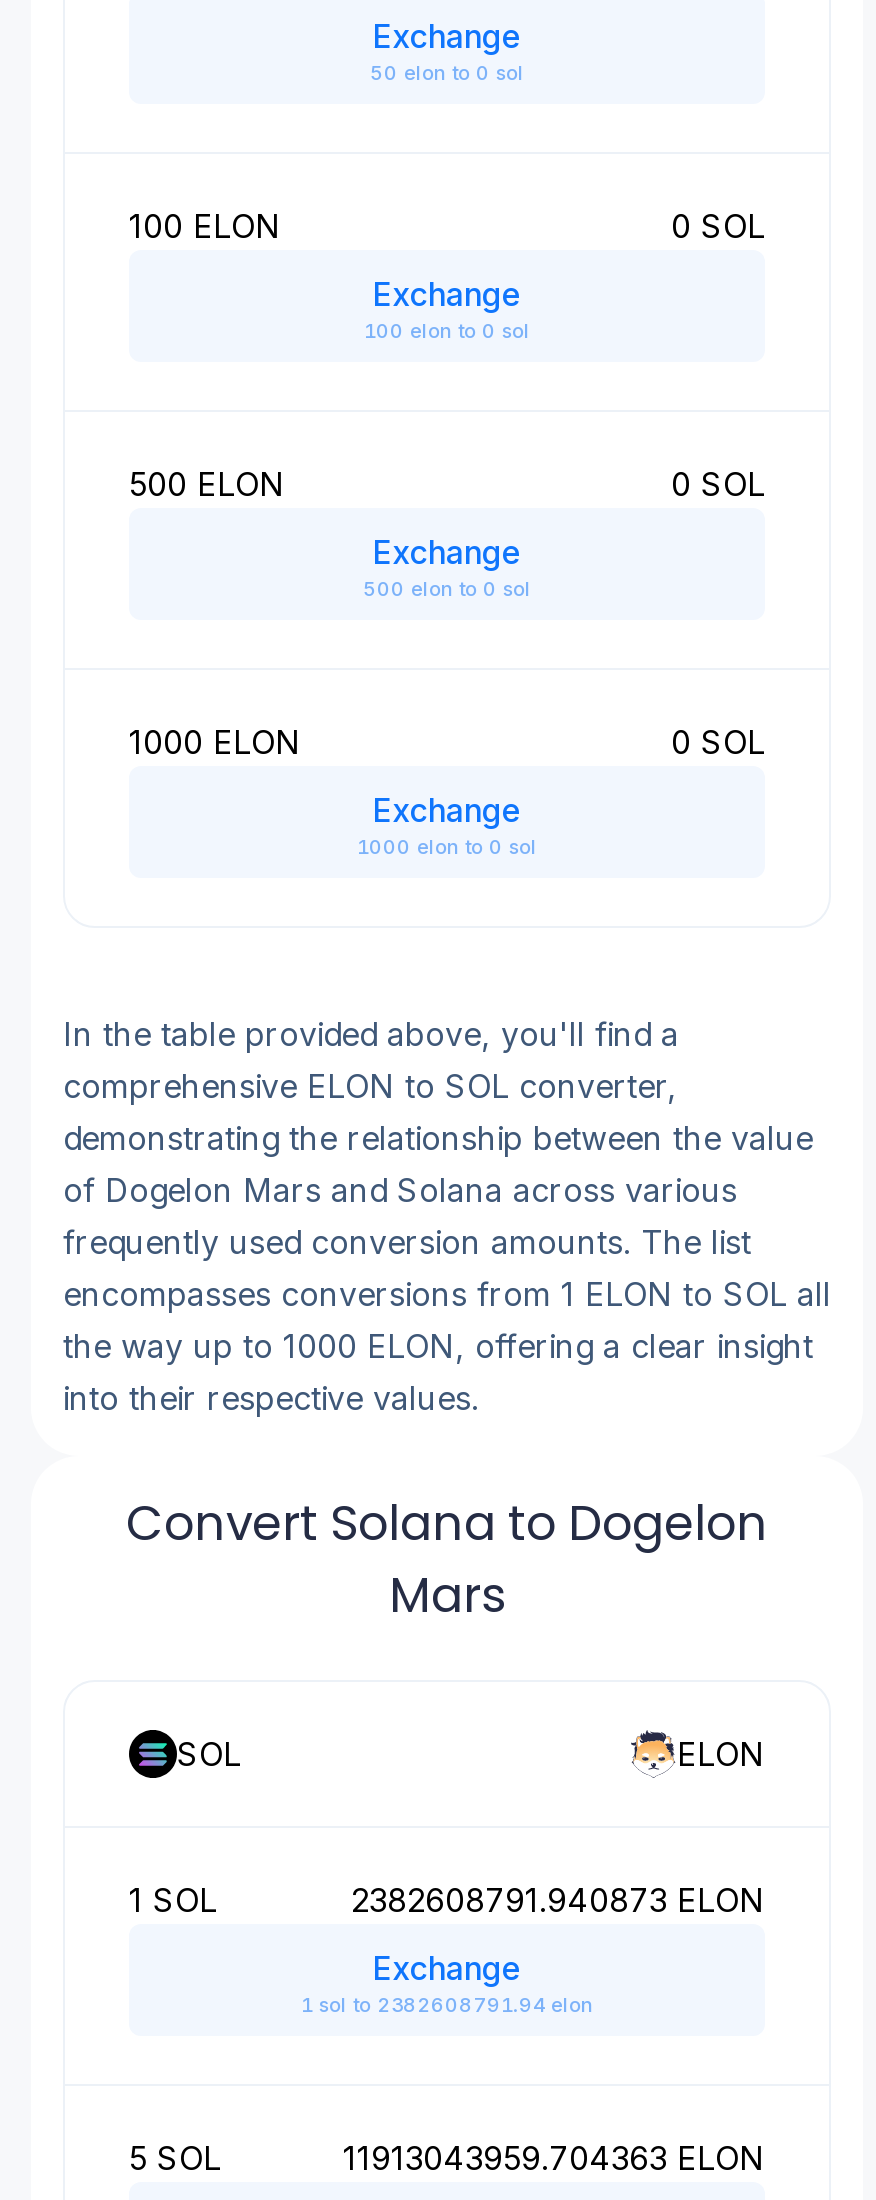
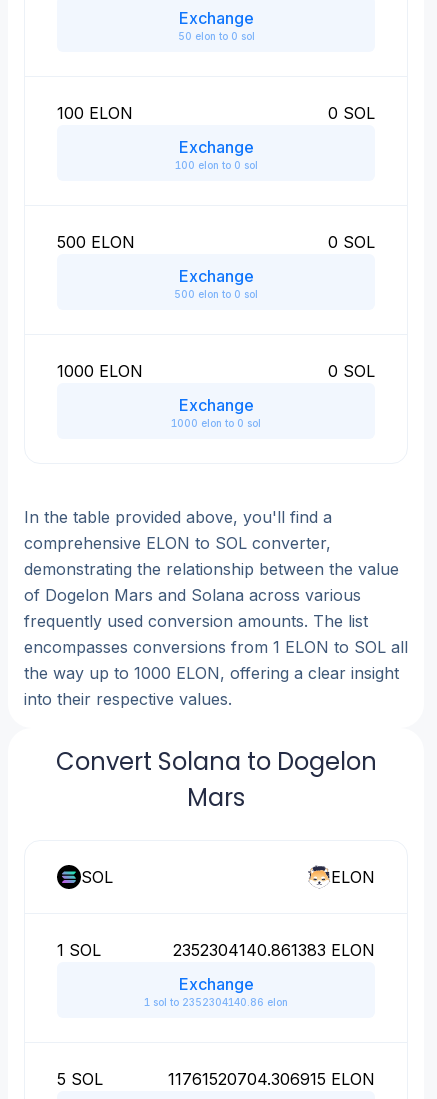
- 2382608791.940873 ELON
+ 2352304140.861383 ELON

- 1 sol to 2382608791.94 elon
+ 1 sol to 2352304140.86 elon

- 11913043959.704363 ELON
+ 11761520704.306915 ELON
